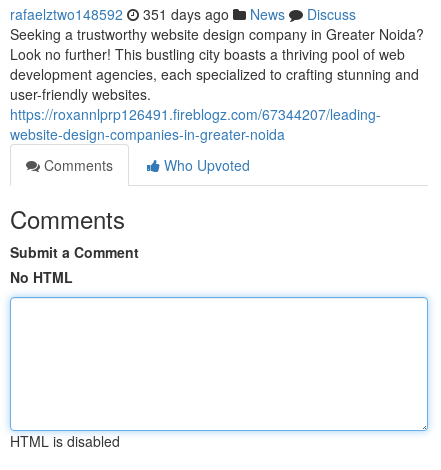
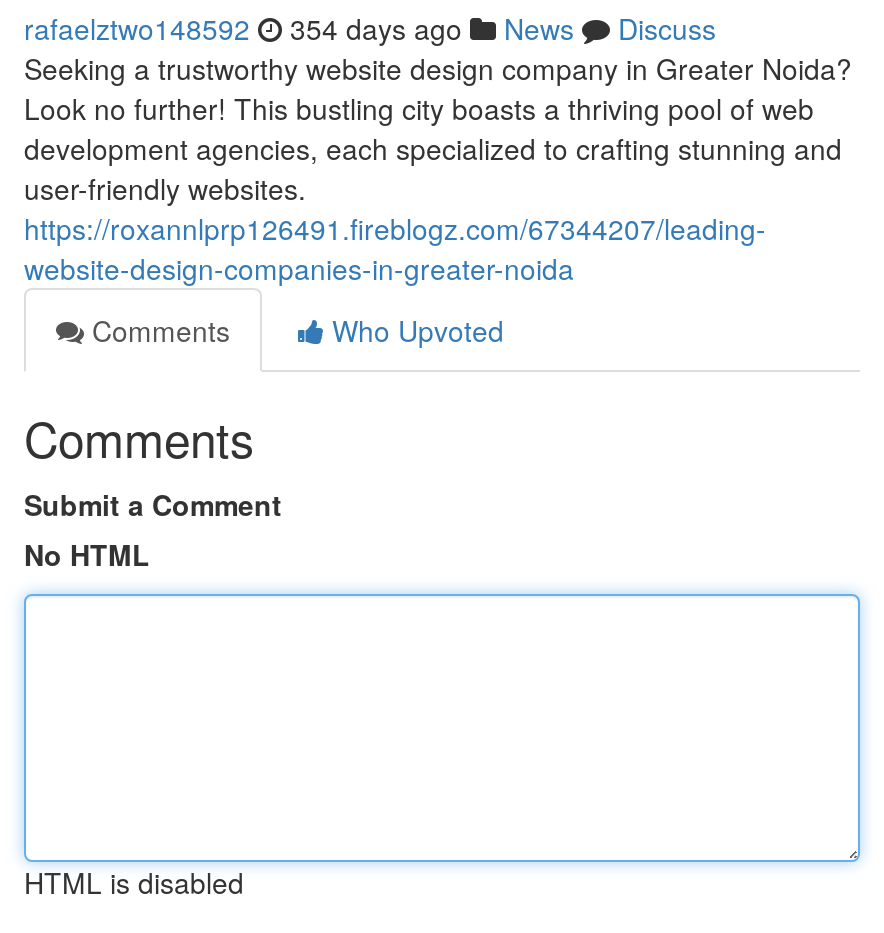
- rafaelztwo148592 351 days ago News Discuss
+ rafaelztwo148592 354 days ago News Discuss
